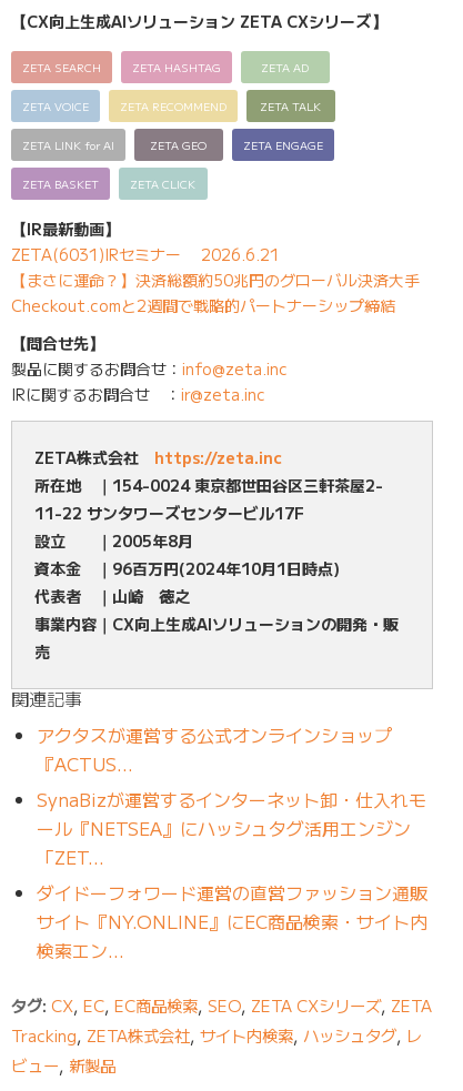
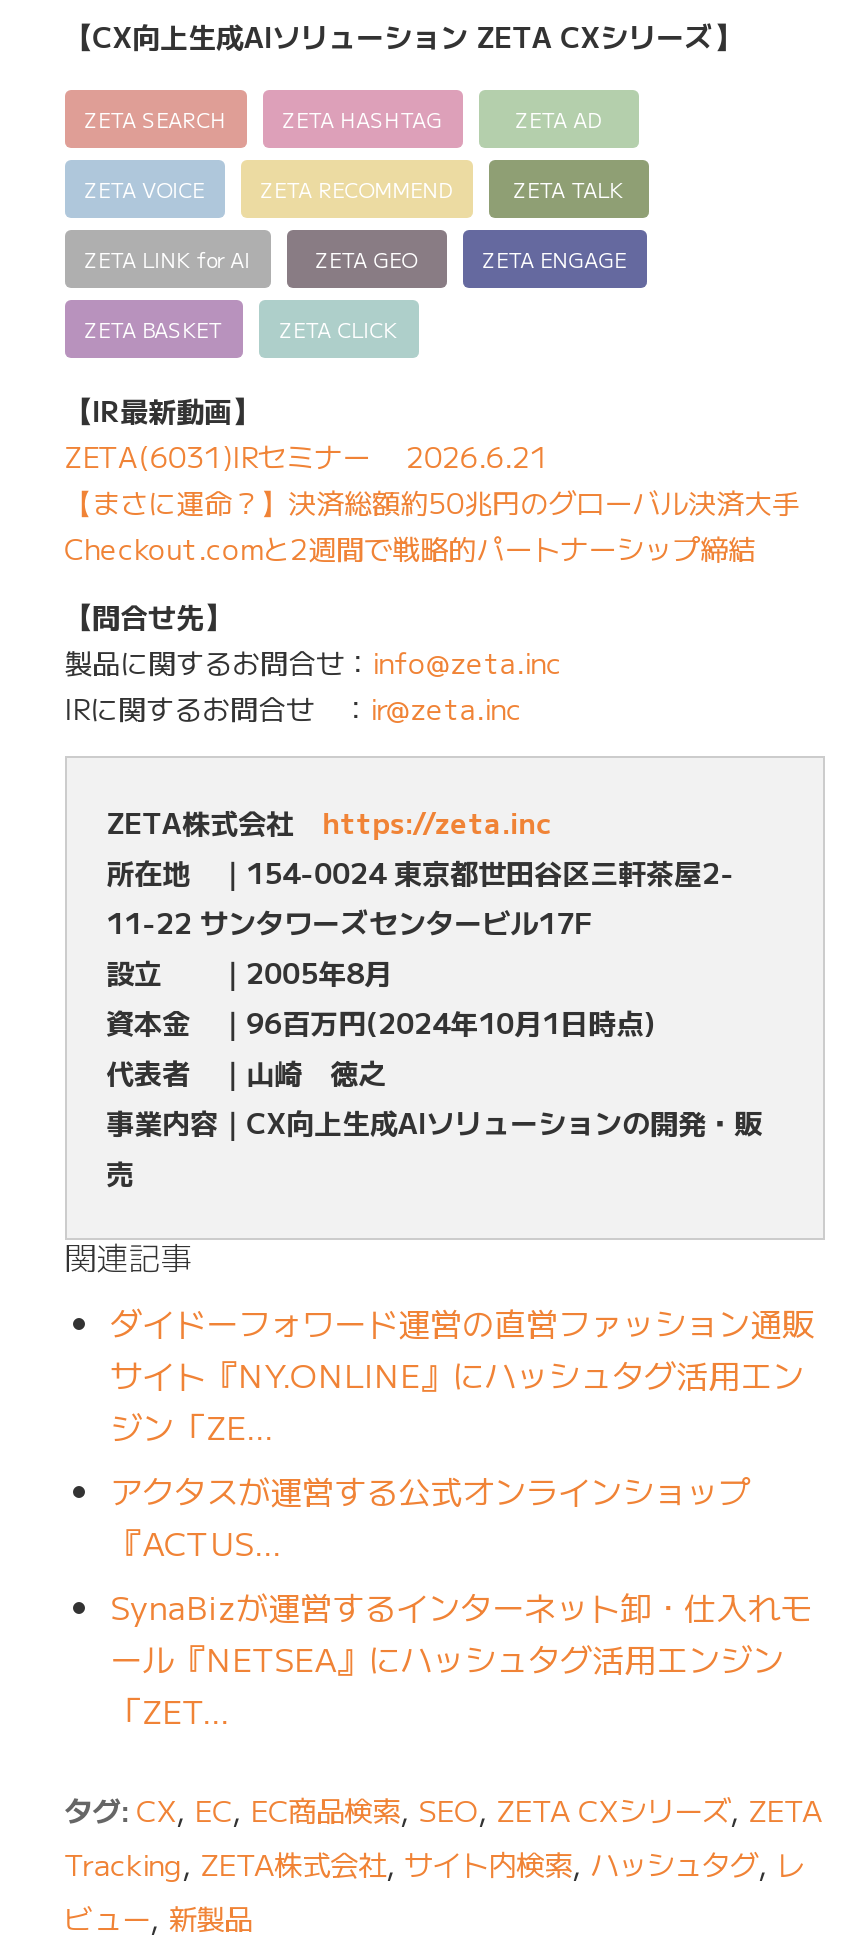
+ サイト『NY.ONLINE』にハッシュタグ活用エン
+ ジン「ZE…

moved down: アクタスが運営する公式オンラインショップ | 『ACTUS… | SynaBizが運営するインターネット卸・仕入れモ | ール『NETSEA』にハッシュタグ活用エンジン | 「ZET…

moved up: ダイドーフォワード運営の直営ファッション通販

- サイト『NY.ONLINE』にEC商品検索・サイト内
- 検索エン…
